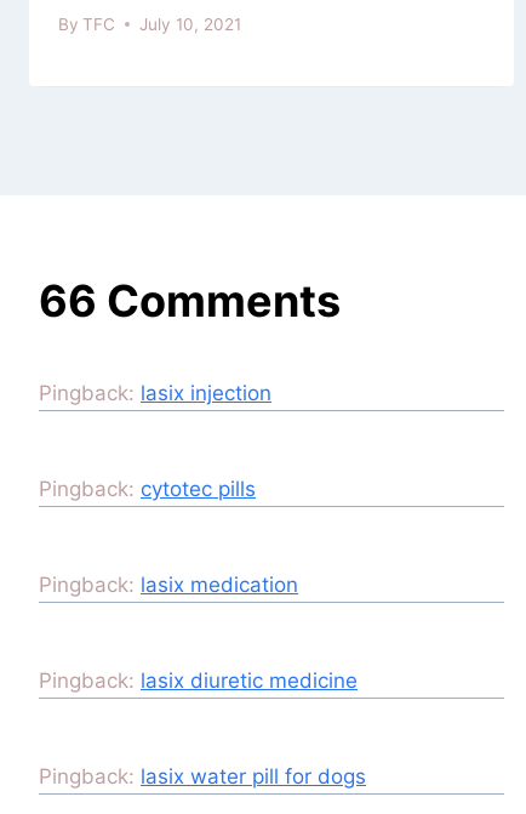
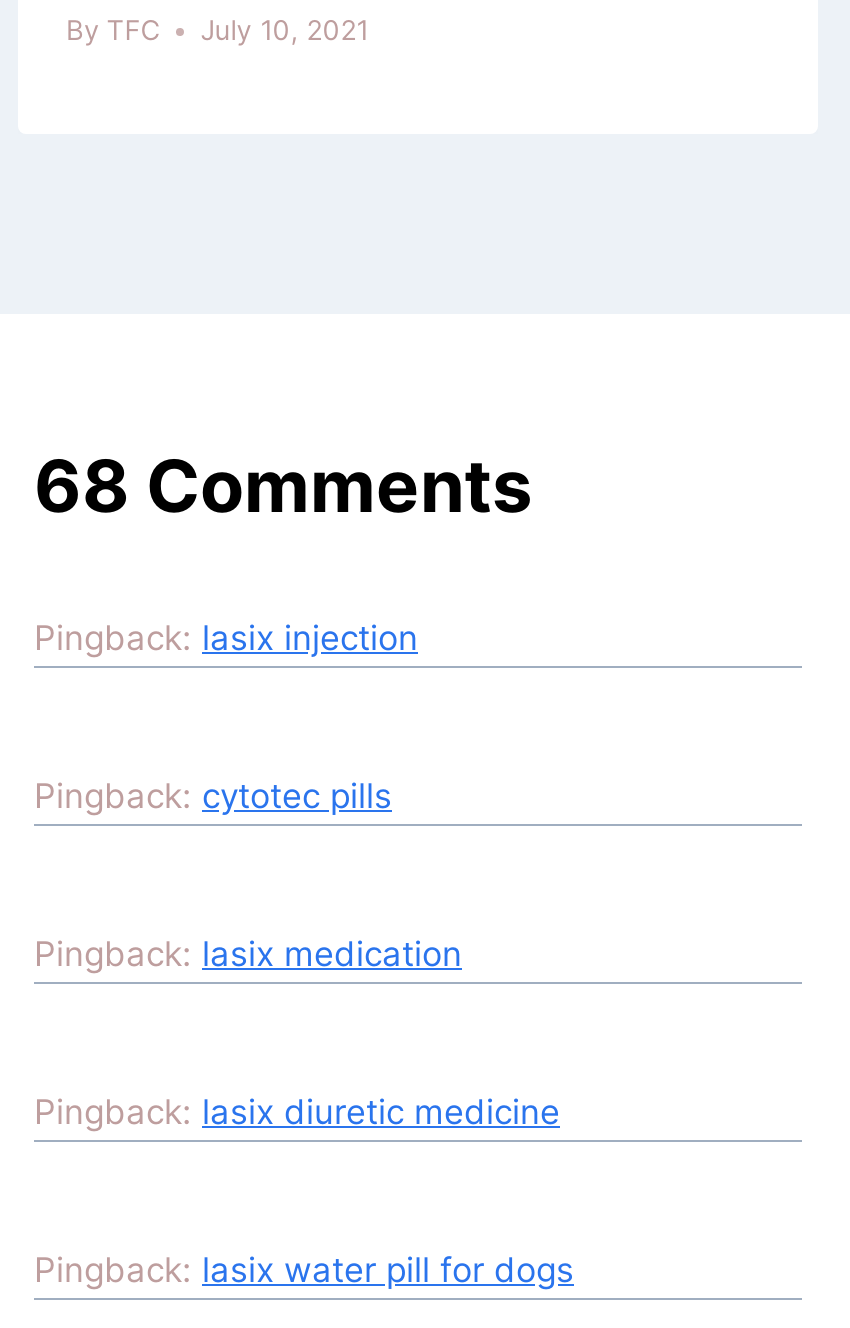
- 66 Comments
+ 68 Comments
